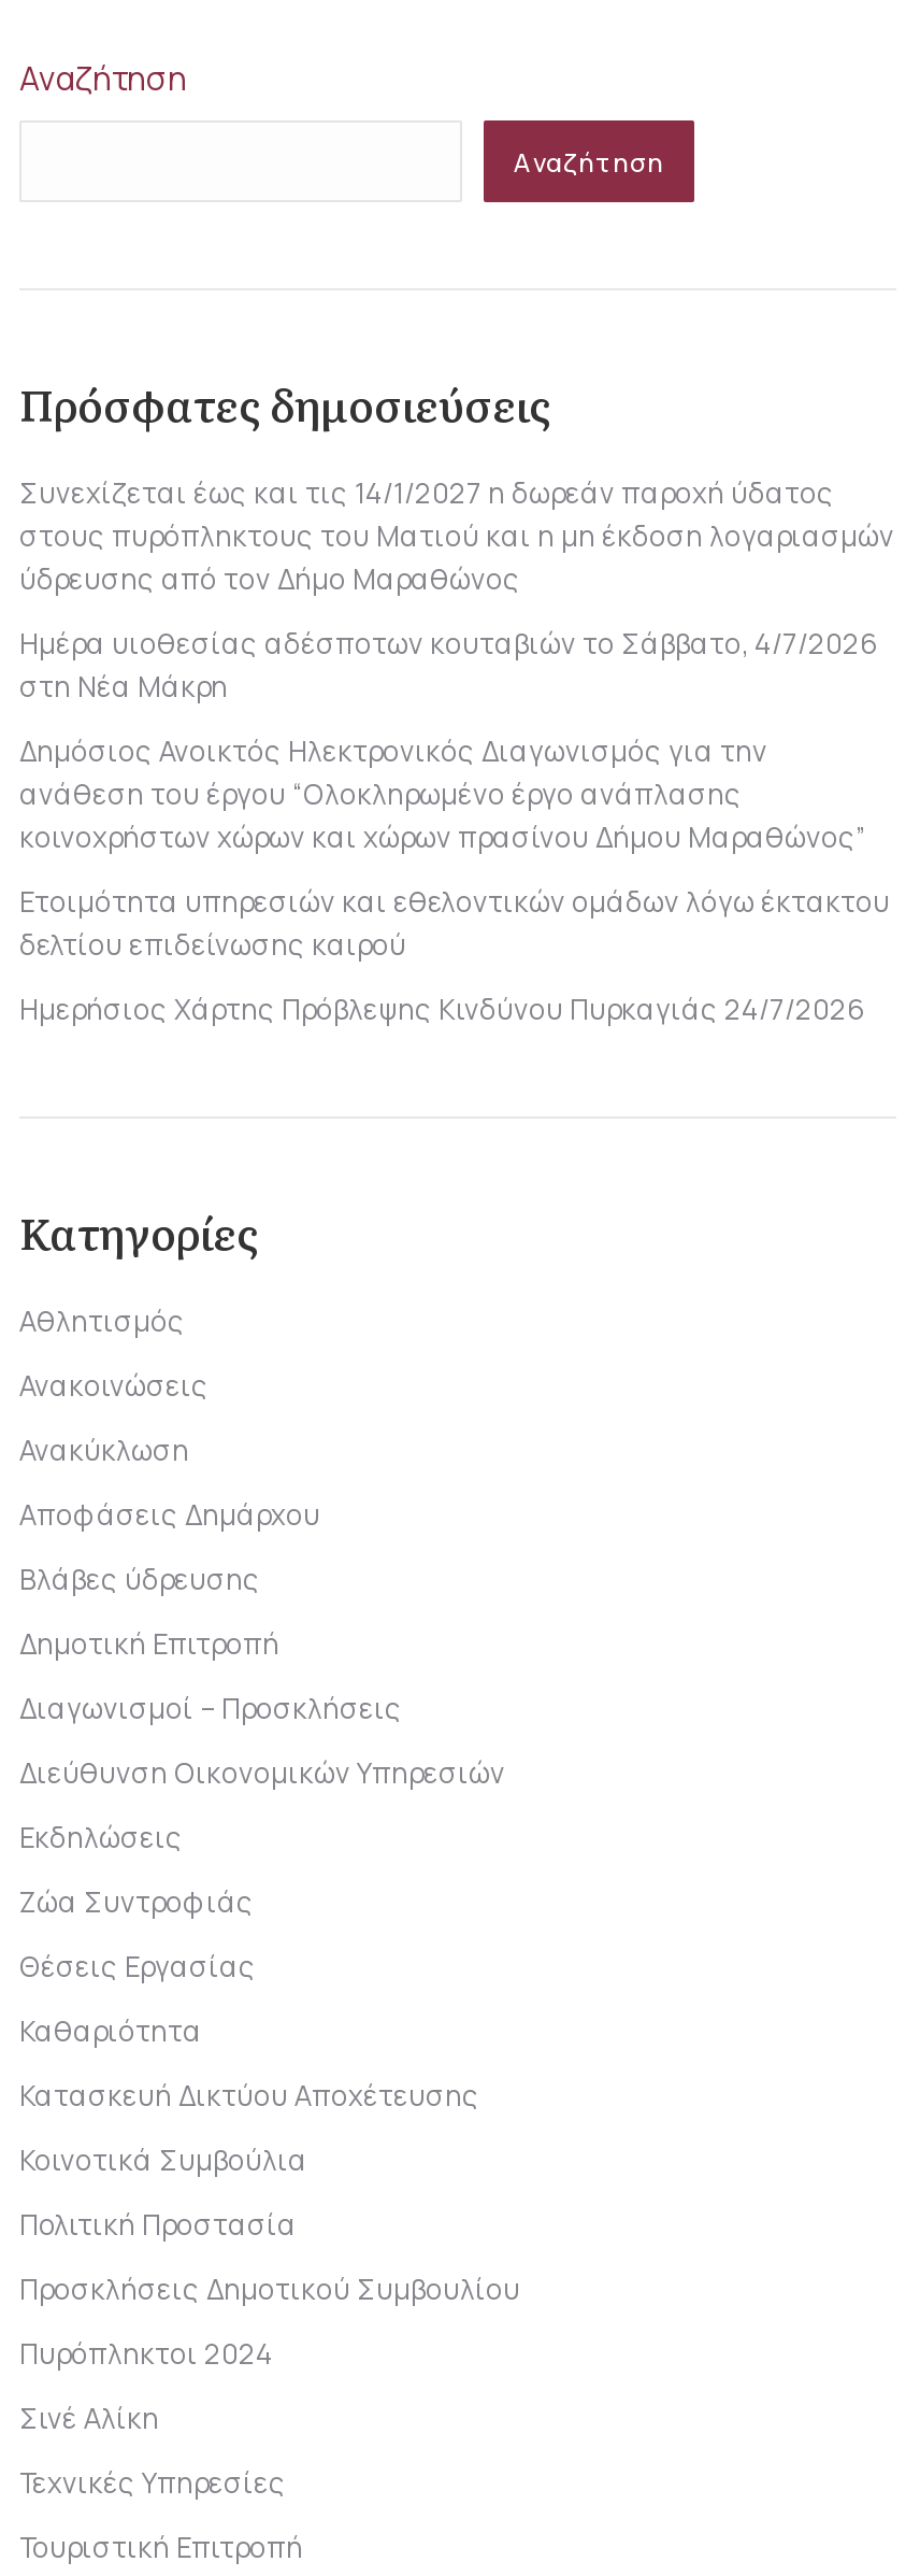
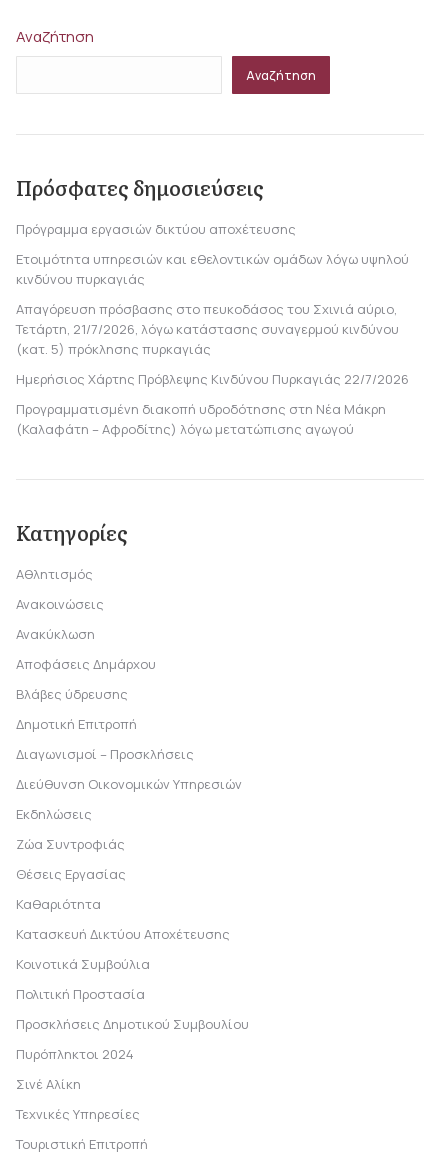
- Συνεχίζεται έως και τις 14/1/2027 η δωρεάν παροχή ύδατος
- στους πυρόπληκτους του Ματιού και η μη έκδοση λογαριασμών
- ύδρευσης από τον Δήμο Μαραθώνος
+ Πρόγραμμα εργασιών δικτύου αποχέτευσης

- Ημέρα υιοθεσίας αδέσποτων κουταβιών το Σάββατο, 4/7/2026
- στη Νέα Μάκρη
+ Ετοιμότητα υπηρεσιών και εθελοντικών ομάδων λόγω υψηλού
+ κινδύνου πυρκαγιάς

- Δημόσιος Ανοικτός Ηλεκτρονικός Διαγωνισμός για την
- ανάθεση του έργου “Ολοκληρωμένο έργο ανάπλασης
- κοινοχρήστων χώρων και χώρων πρασίνου Δήμου Μαραθώνος”
+ Απαγόρευση πρόσβασης στο πευκοδάσος του Σχινιά αύριο,
+ Τετάρτη, 21/7/2026, λόγω κατάστασης συναγερμού κινδύνου
+ (κατ. 5) πρόκλησης πυρκαγιάς

- Ετοιμότητα υπηρεσιών και εθελοντικών ομάδων λόγω έκτακτου
- δελτίου επιδείνωσης καιρού
+ Ημερήσιος Χάρτης Πρόβλεψης Κινδύνου Πυρκαγιάς 22/7/2026

- Ημερήσιος Χάρτης Πρόβλεψης Κινδύνου Πυρκαγιάς 24/7/2026
+ Προγραμματισμένη διακοπή υδροδότησης στη Νέα Μάκρη
+ (Καλαφάτη – Αφροδίτης) λόγω μετατώπισης αγωγού
